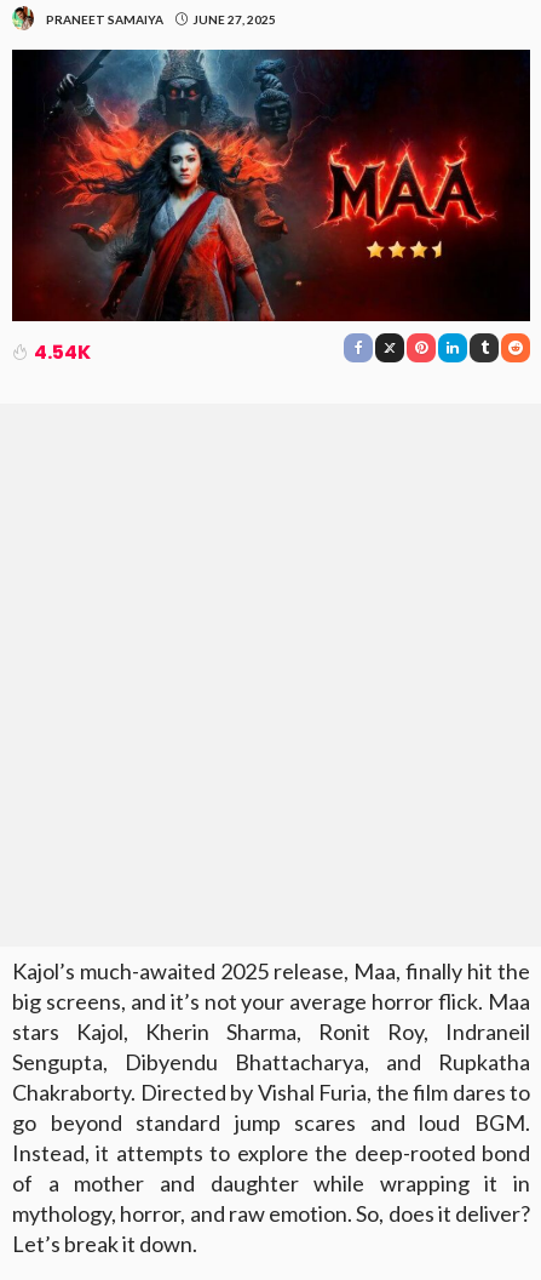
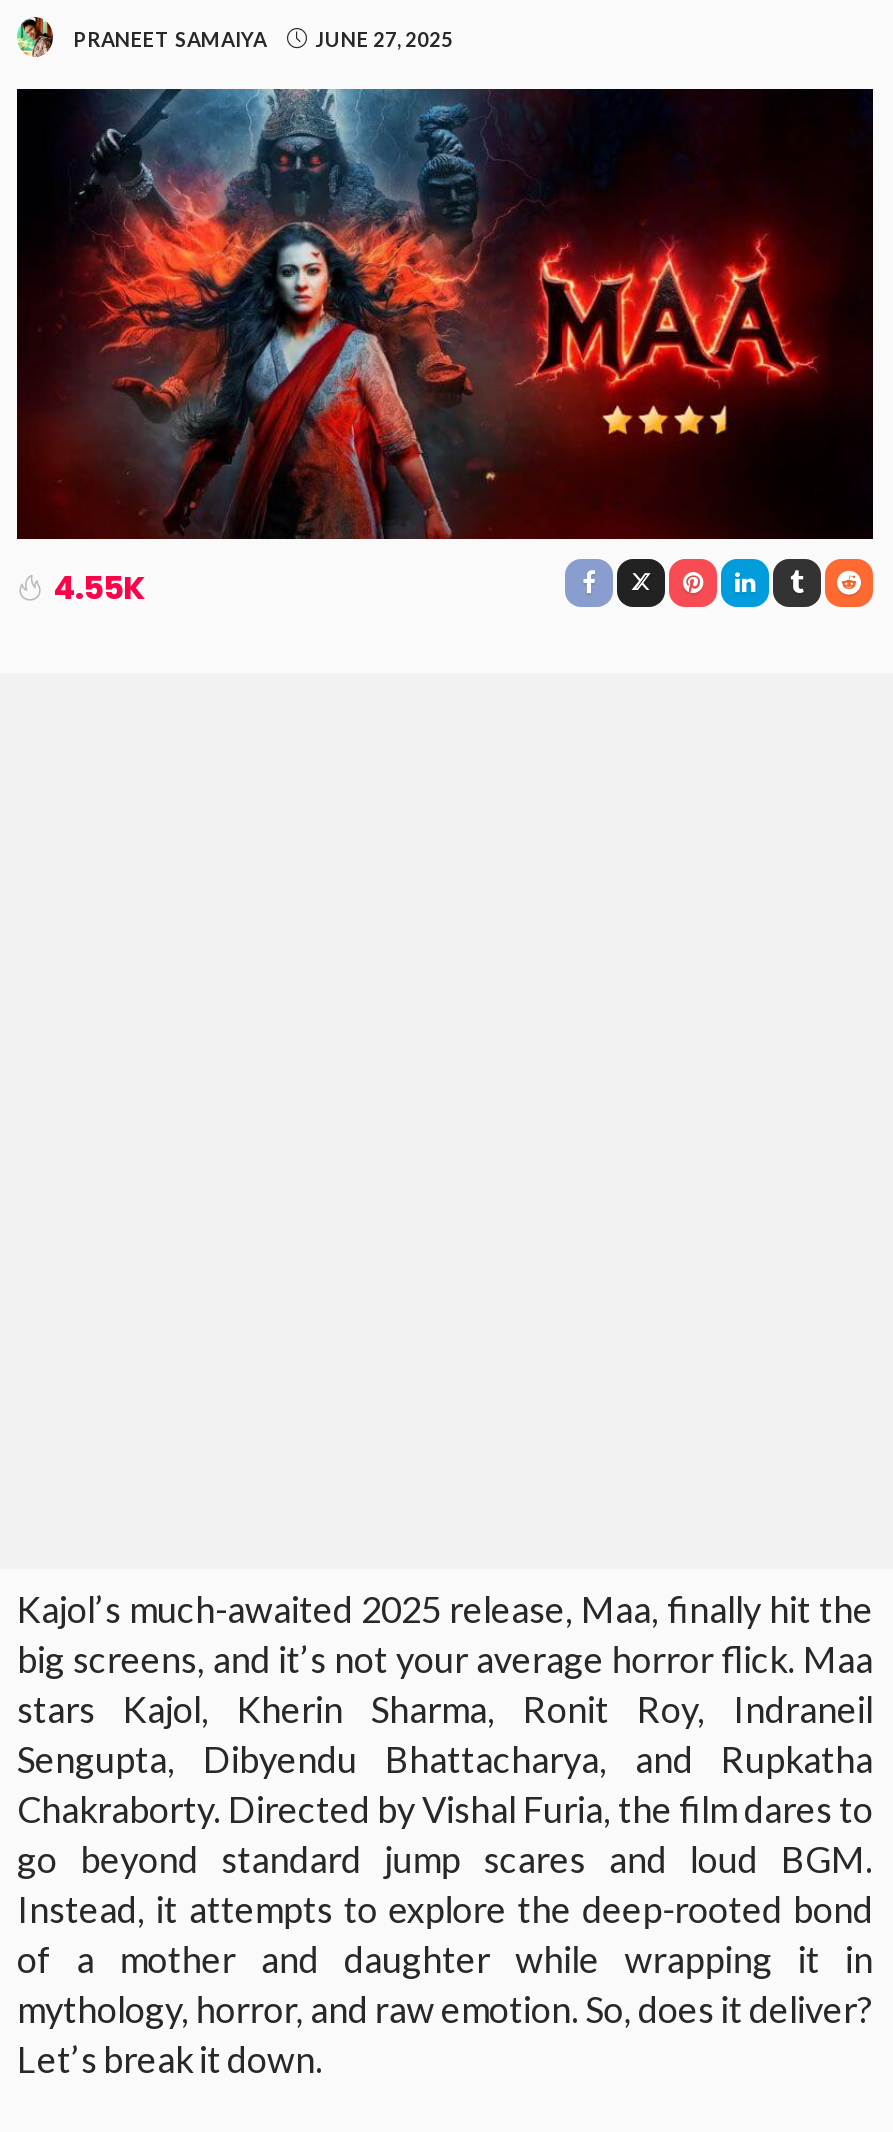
- 4.54K
+ 4.55K
